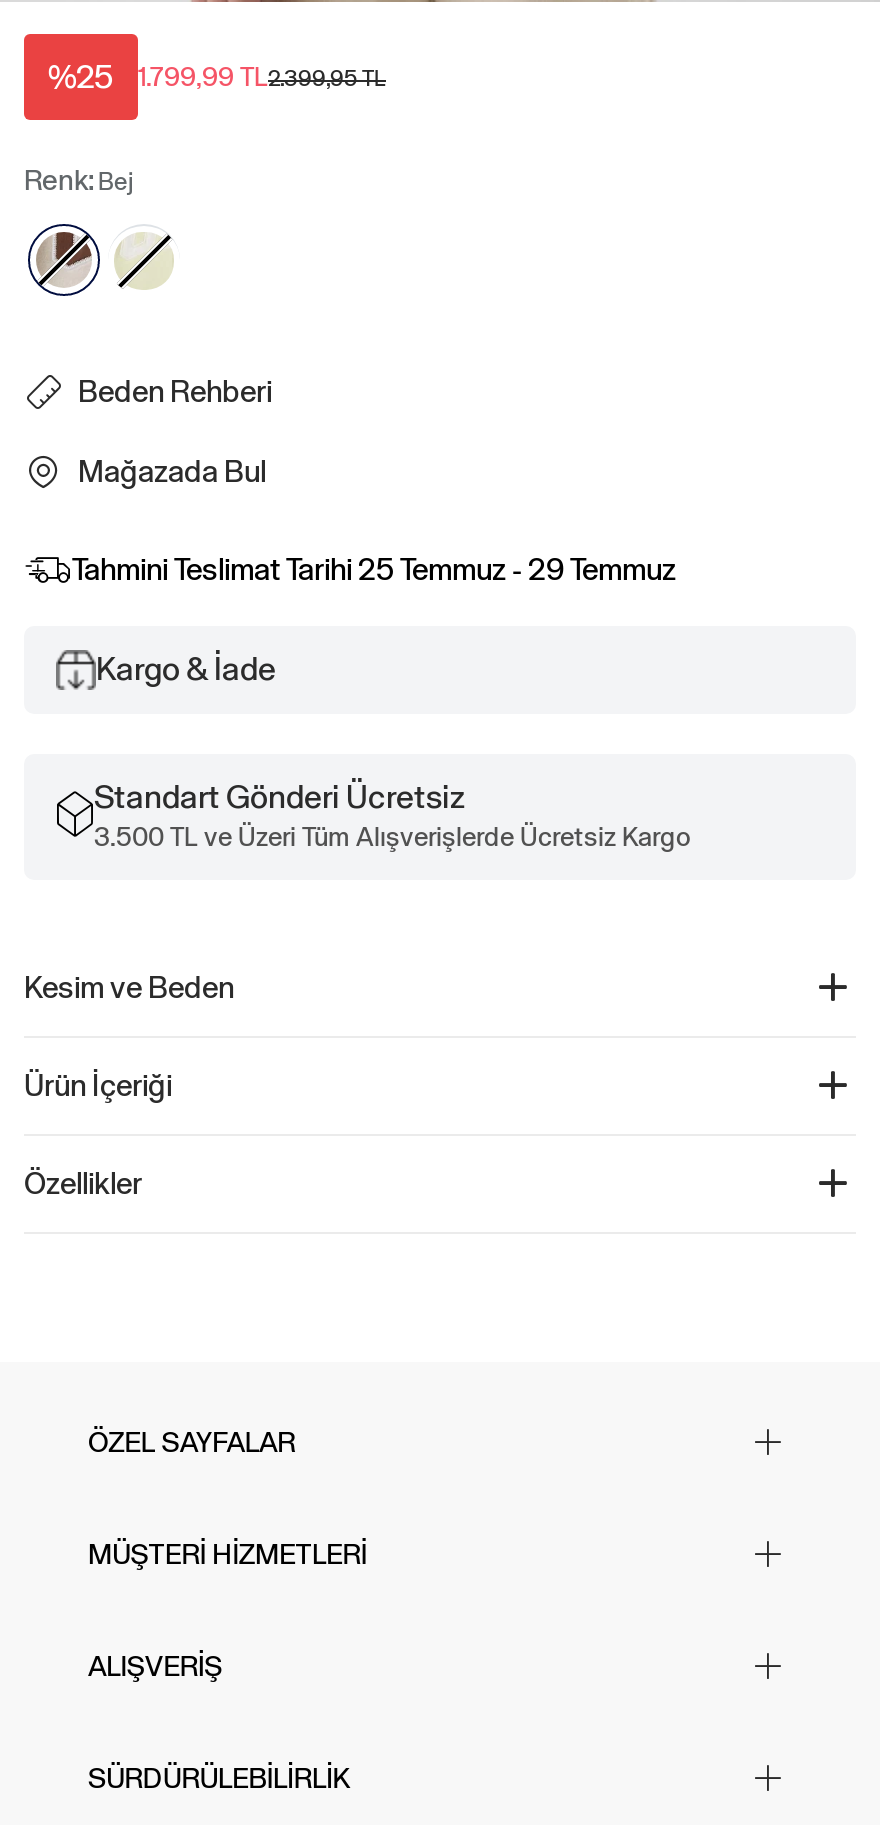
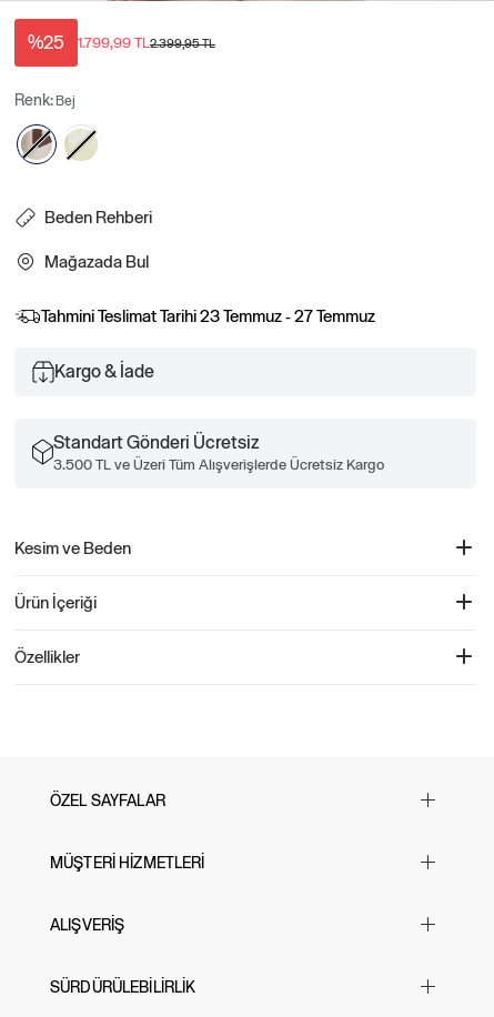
- Tahmini Teslimat Tarihi 25 Temmuz - 29 Temmuz
+ Tahmini Teslimat Tarihi 23 Temmuz - 27 Temmuz
